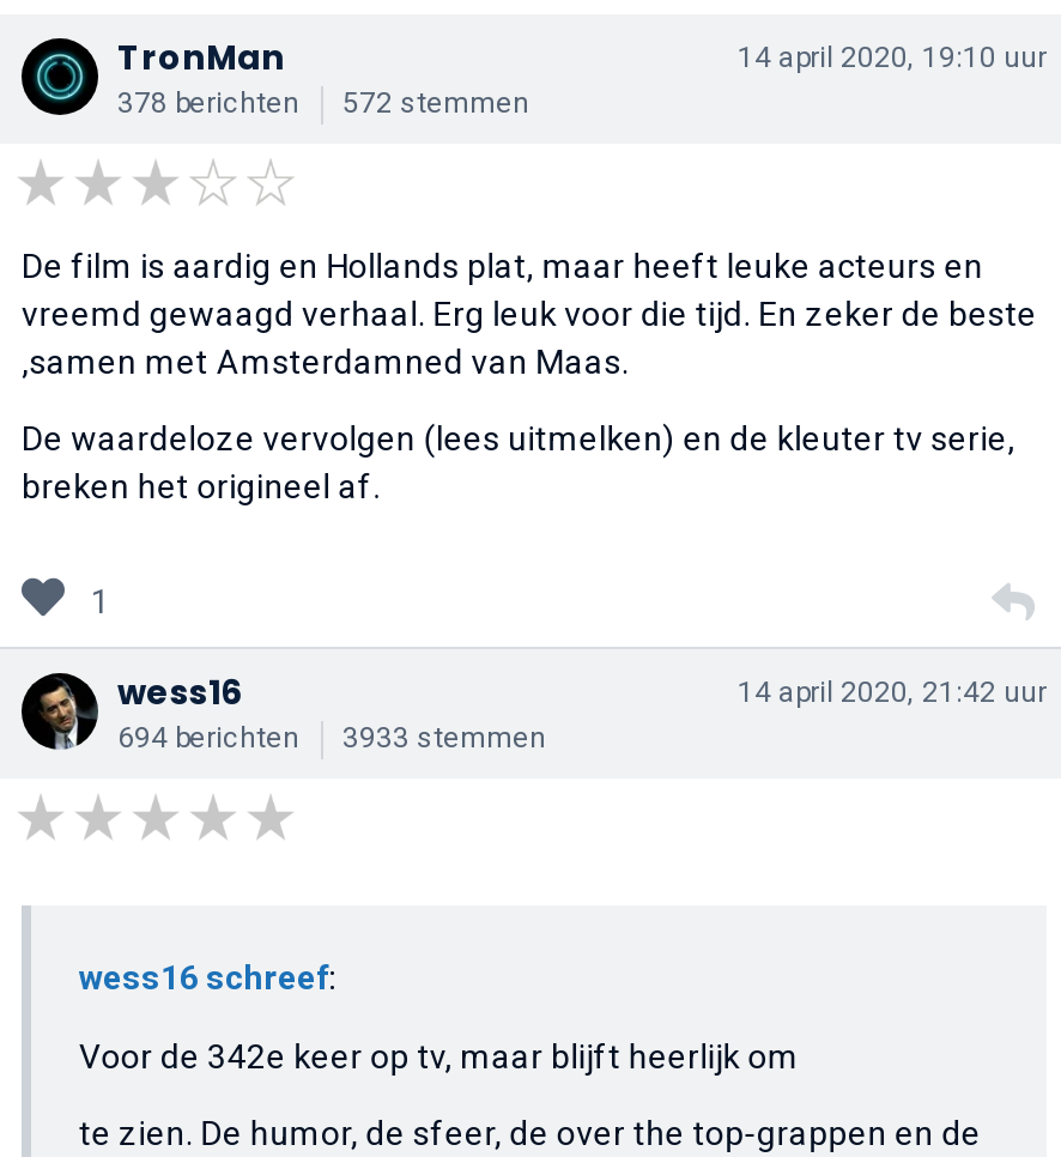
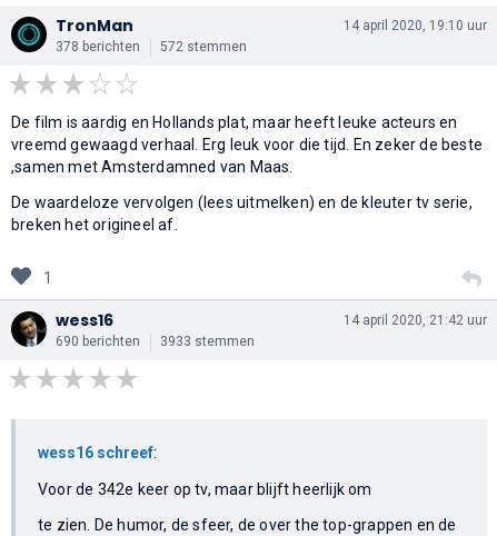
- 694 berichten 3933 stemmen
+ 690 berichten 3933 stemmen
